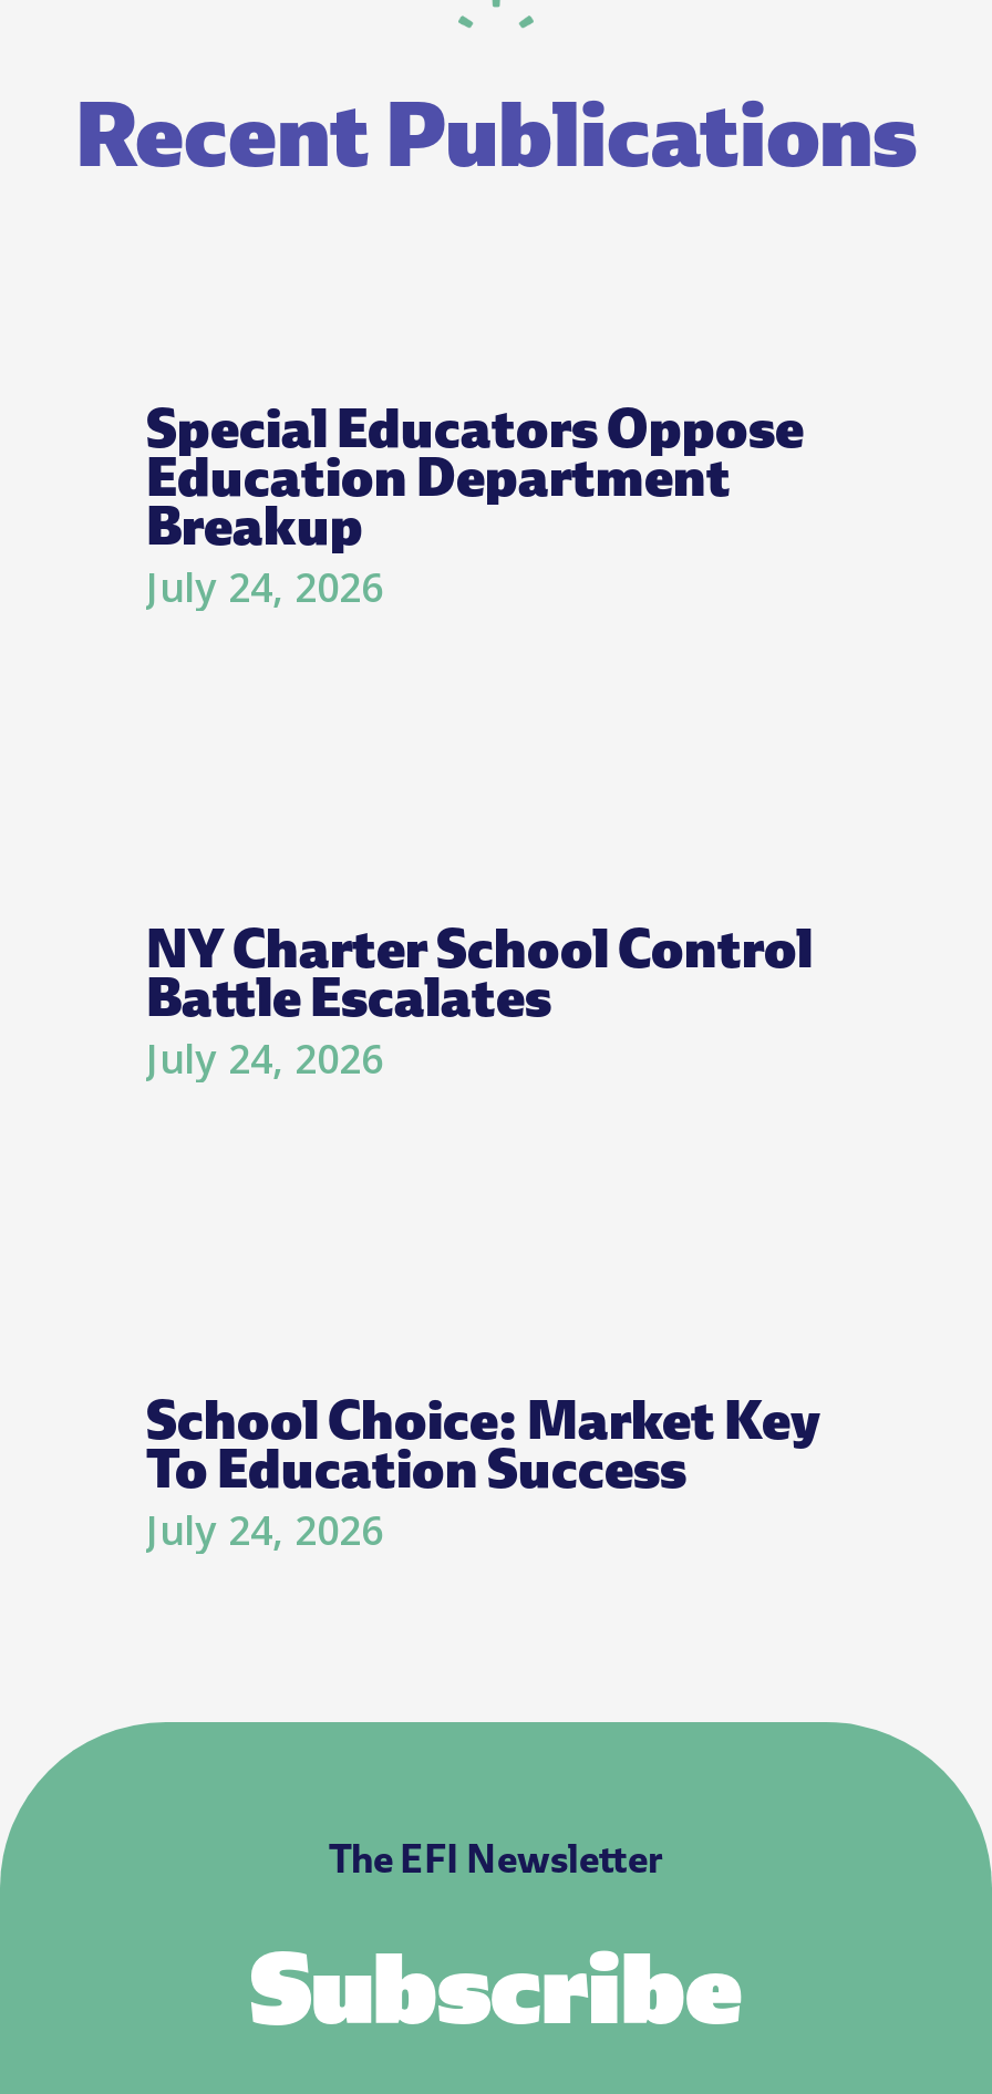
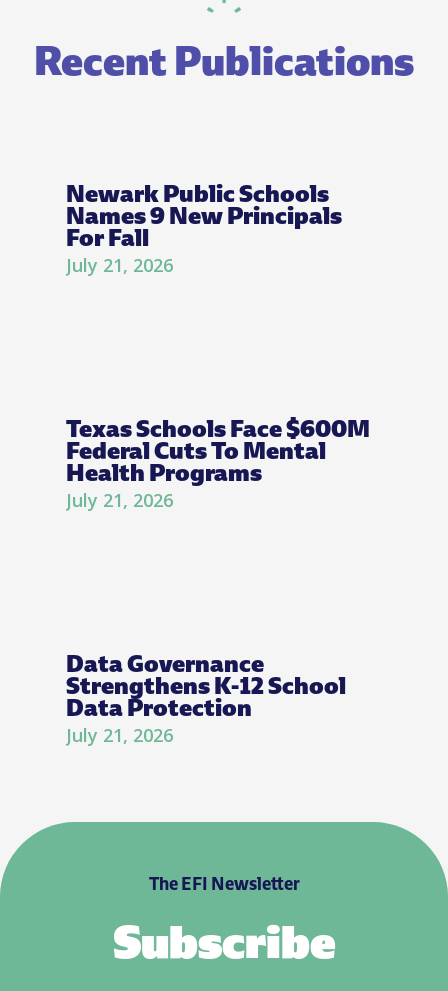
- Special Educators Oppose
- Education Department
- Breakup
- July 24, 2026
+ Newark Public Schools
+ Names 9 New Principals
+ For Fall
+ July 21, 2026

- NY Charter School Control
- Battle Escalates
- July 24, 2026
+ Texas Schools Face $600M
+ Federal Cuts To Mental
+ Health Programs
+ July 21, 2026

- School Choice: Market Key
- To Education Success
- July 24, 2026
+ Data Governance
+ Strengthens K-12 School
+ Data Protection
+ July 21, 2026
